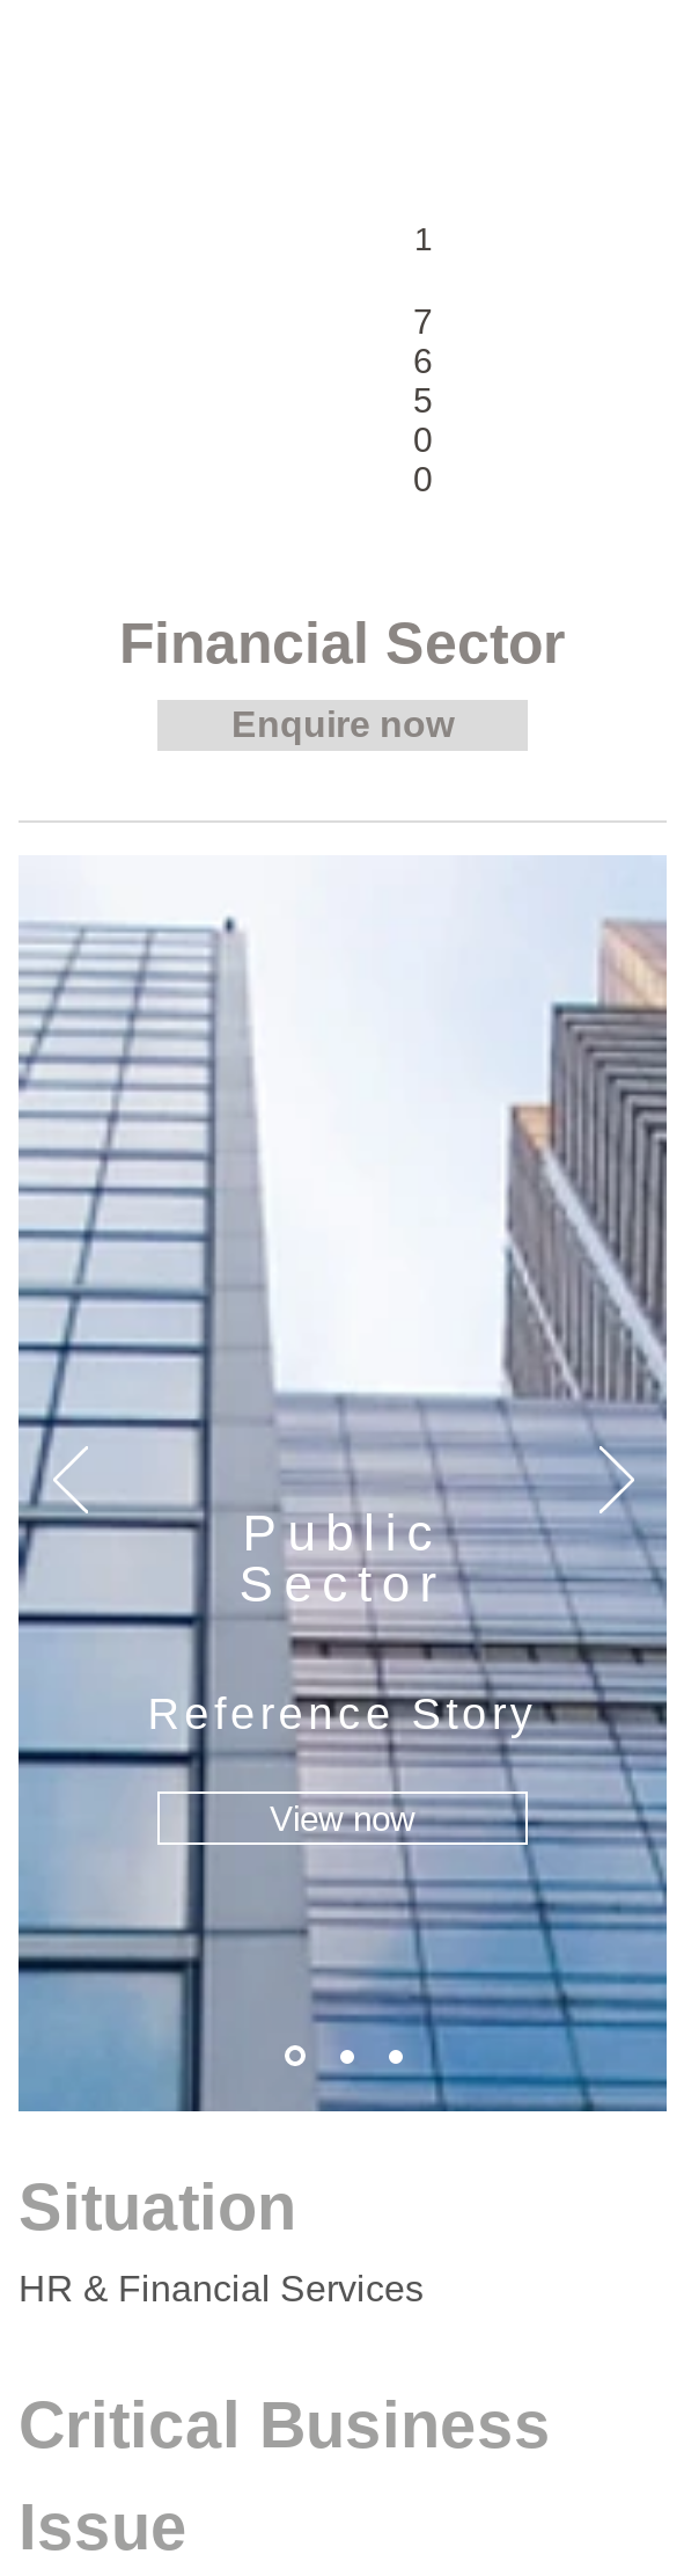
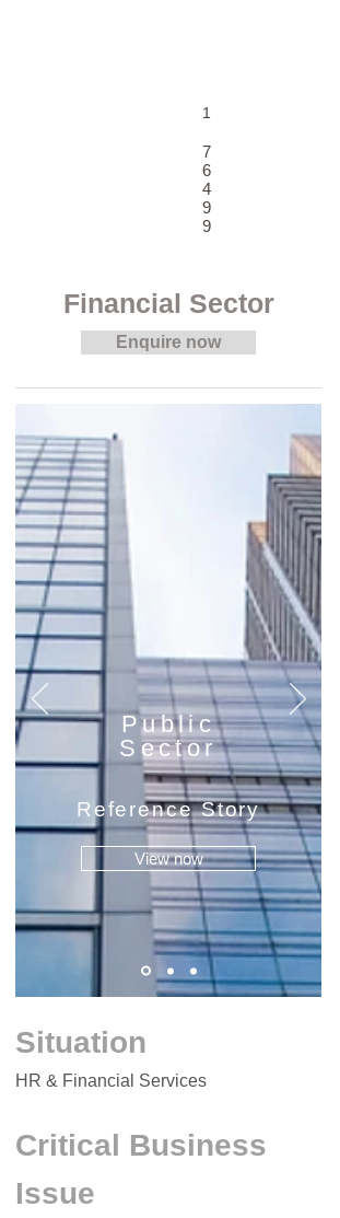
- 5
+ 4

- 0
+ 9

- 0
+ 9
